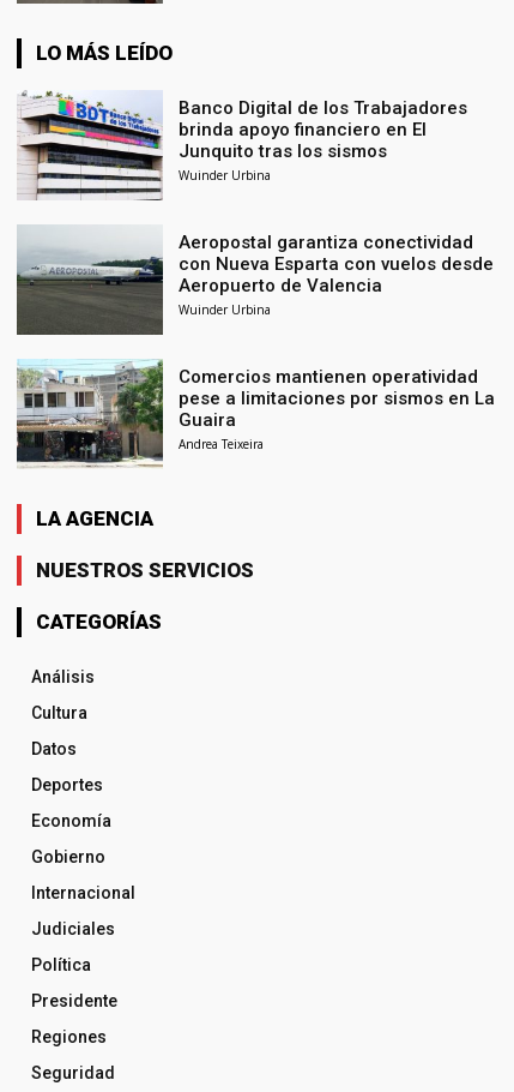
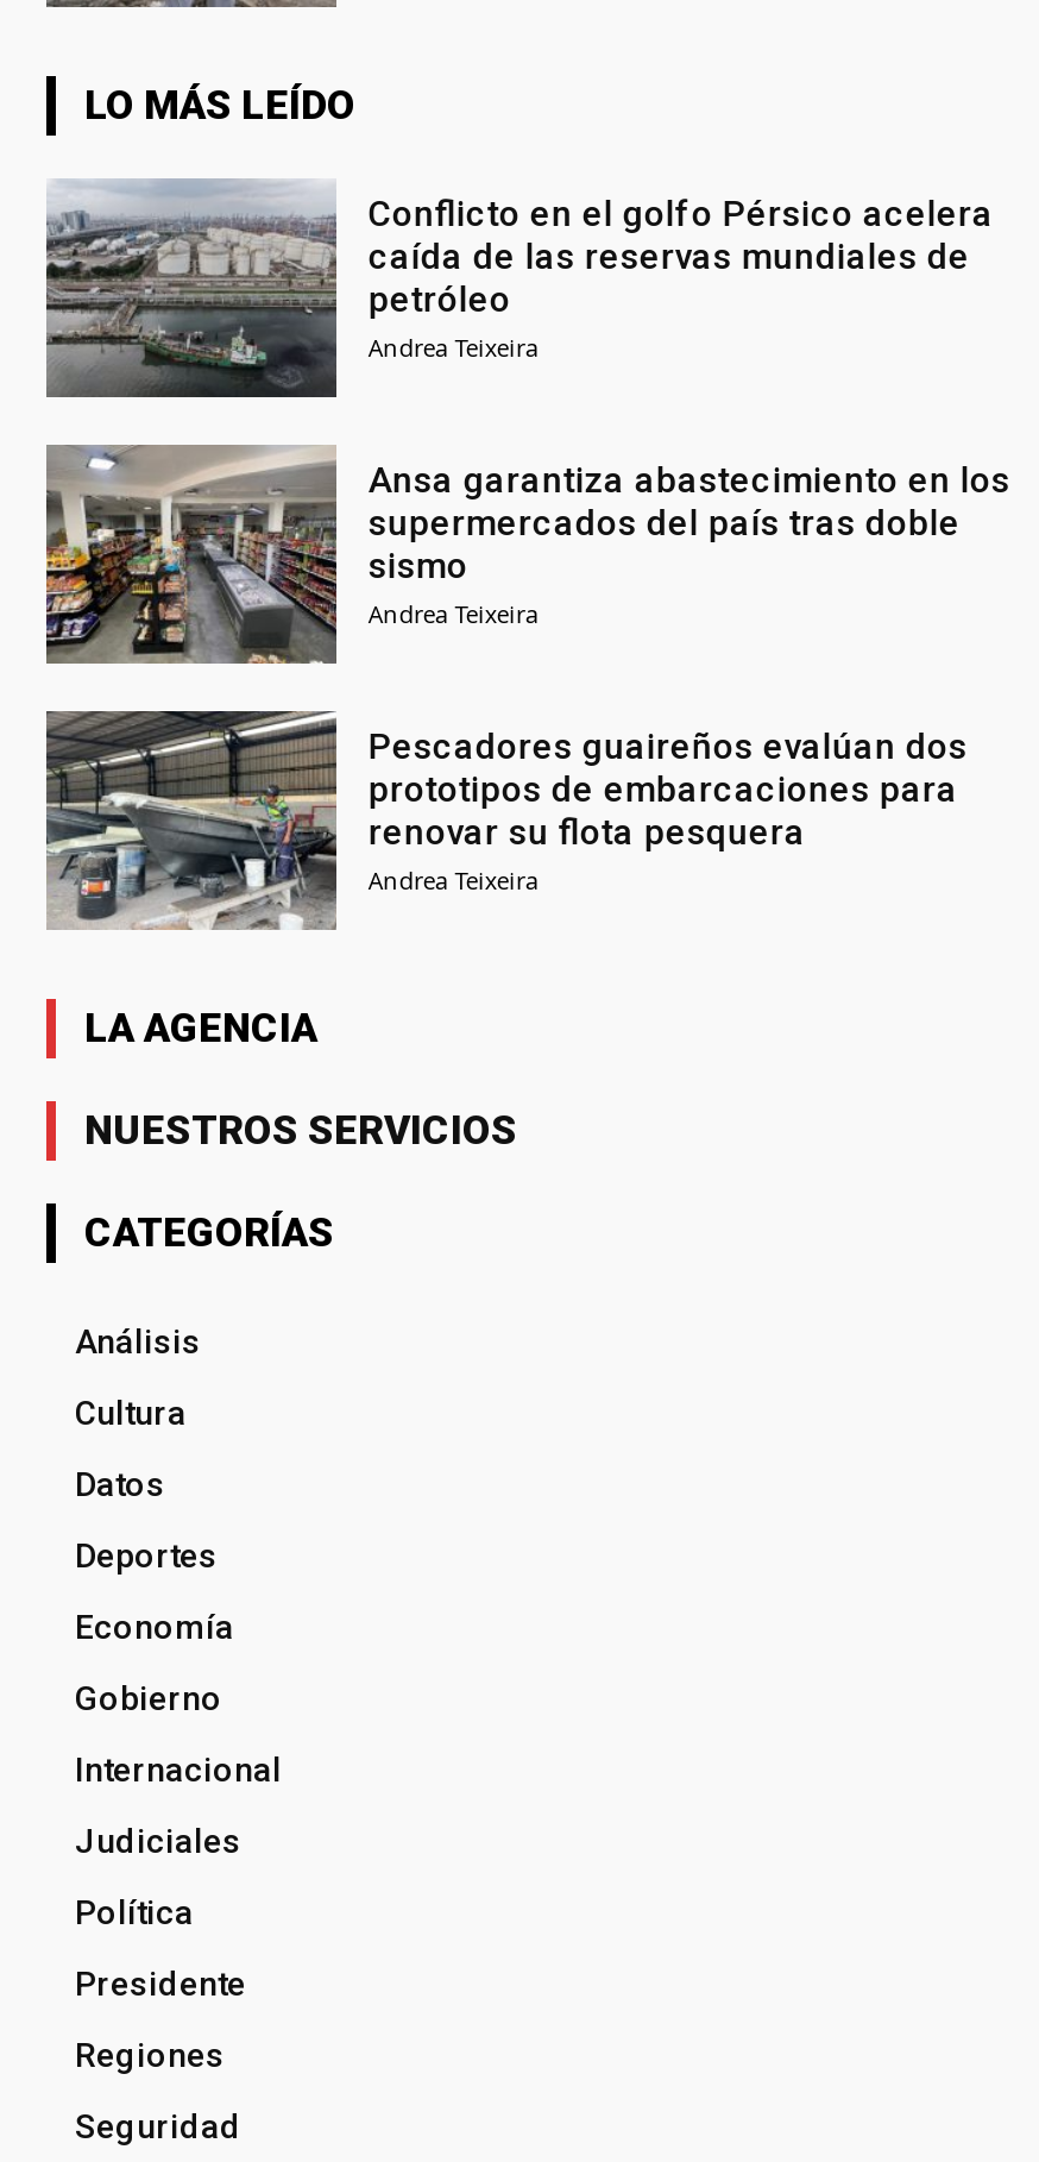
- [image]
- Banco Digital de los Trabajadores
- brinda apoyo financiero en El
- Junquito tras los sismos
- Wuinder Urbina
+ [image]
+ Conflicto en el golfo Pérsico acelera
+ caída de las reservas mundiales de
+ petróleo
+ Andrea Teixeira

- [image]
- Aeropostal garantiza conectividad
- con Nueva Esparta con vuelos desde
- Aeropuerto de Valencia
- Wuinder Urbina
+ [image]
+ Ansa garantiza abastecimiento en los
+ supermercados del país tras doble
+ sismo
+ Andrea Teixeira

- [image]
- Comercios mantienen operatividad
- pese a limitaciones por sismos en La
- Guaira
+ [image]
+ Pescadores guaireños evalúan dos
+ prototipos de embarcaciones para
+ renovar su flota pesquera
